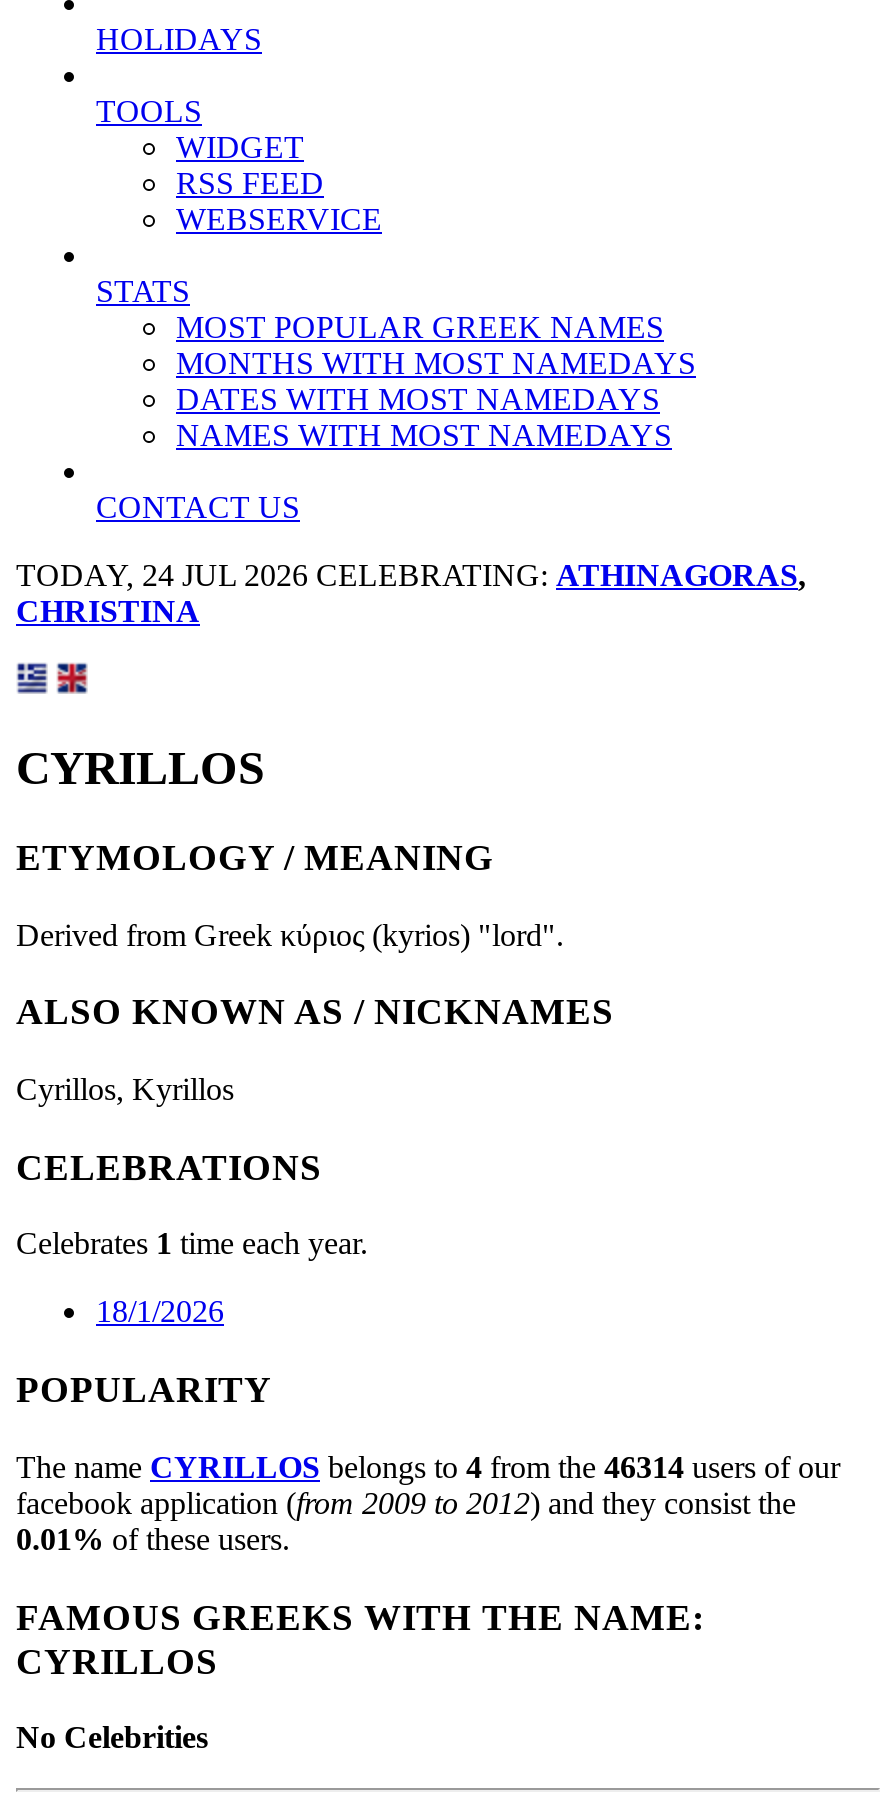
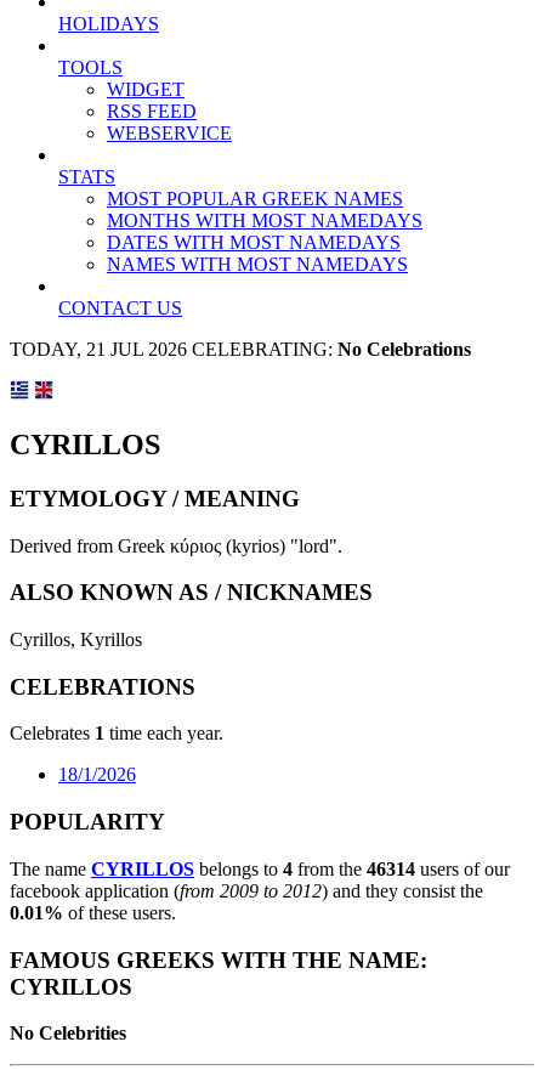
- TODAY, 24 JUL 2026 CELEBRATING: ATHINAGORAS,
- CHRISTINA
+ TODAY, 21 JUL 2026 CELEBRATING: No Celebrations
